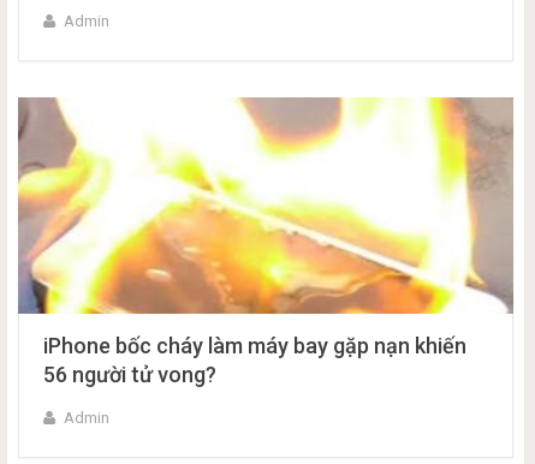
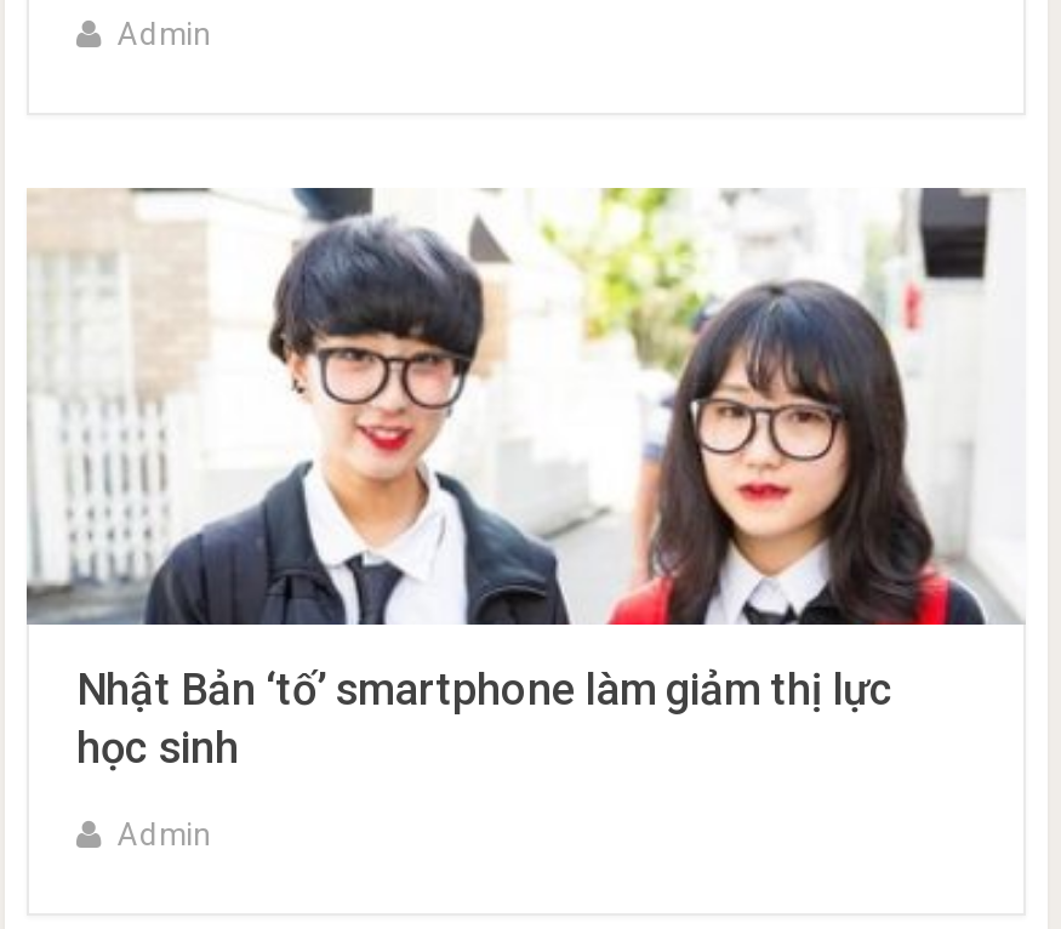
- [image]
- iPhone bốc cháy làm máy bay gặp nạn khiến
- 56 người tử vong?
+ [image]
+ Nhật Bản ‘tố’ smartphone làm giảm thị lực
+ học sinh
